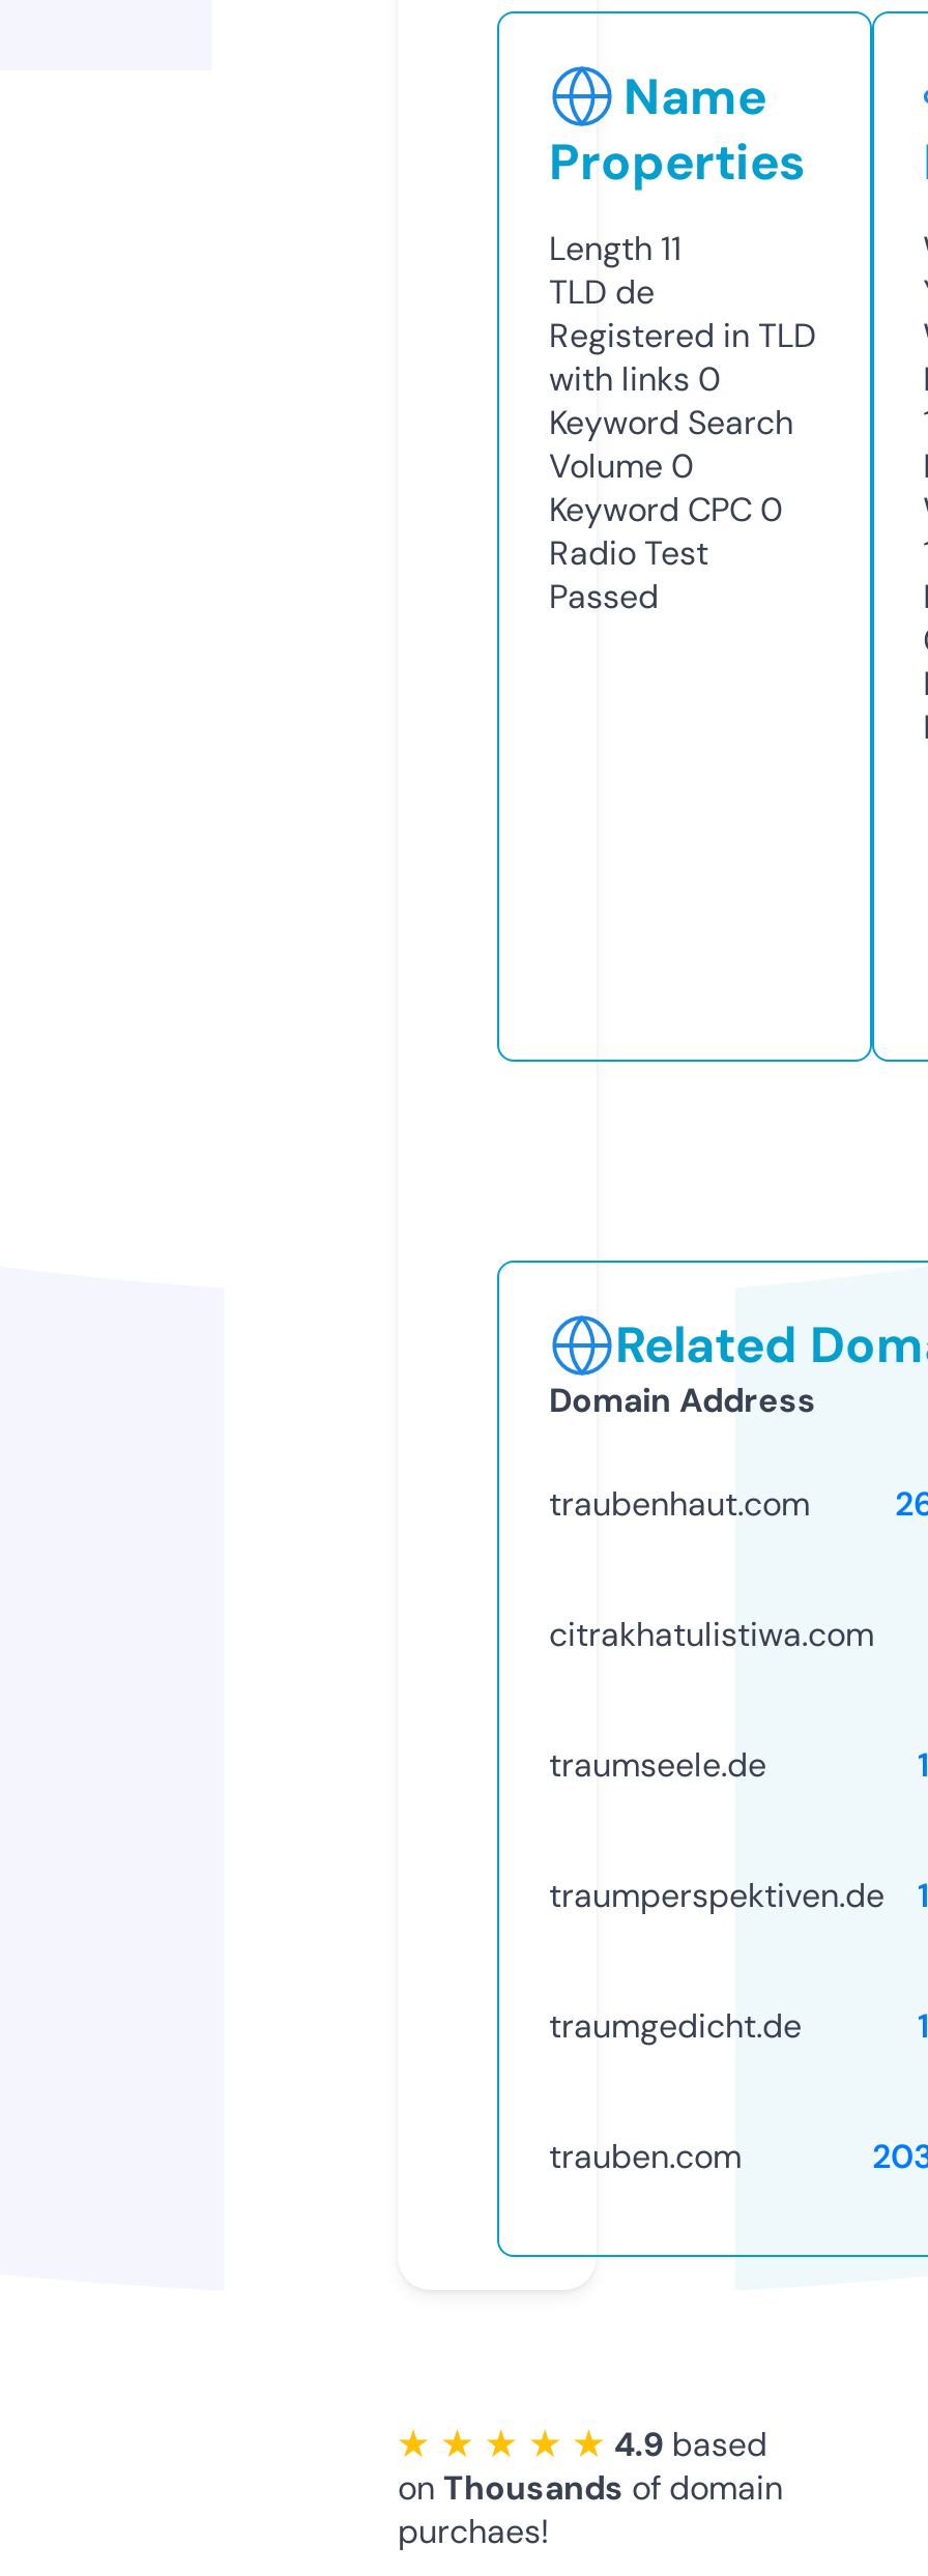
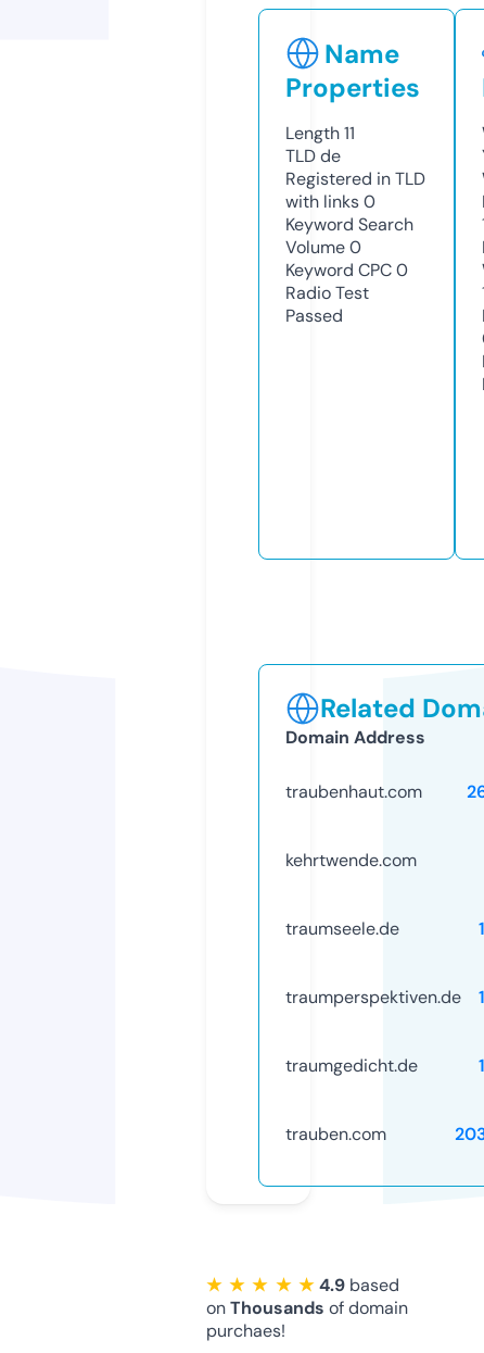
- citrakhatulistiwa.com
+ kehrtwende.com
